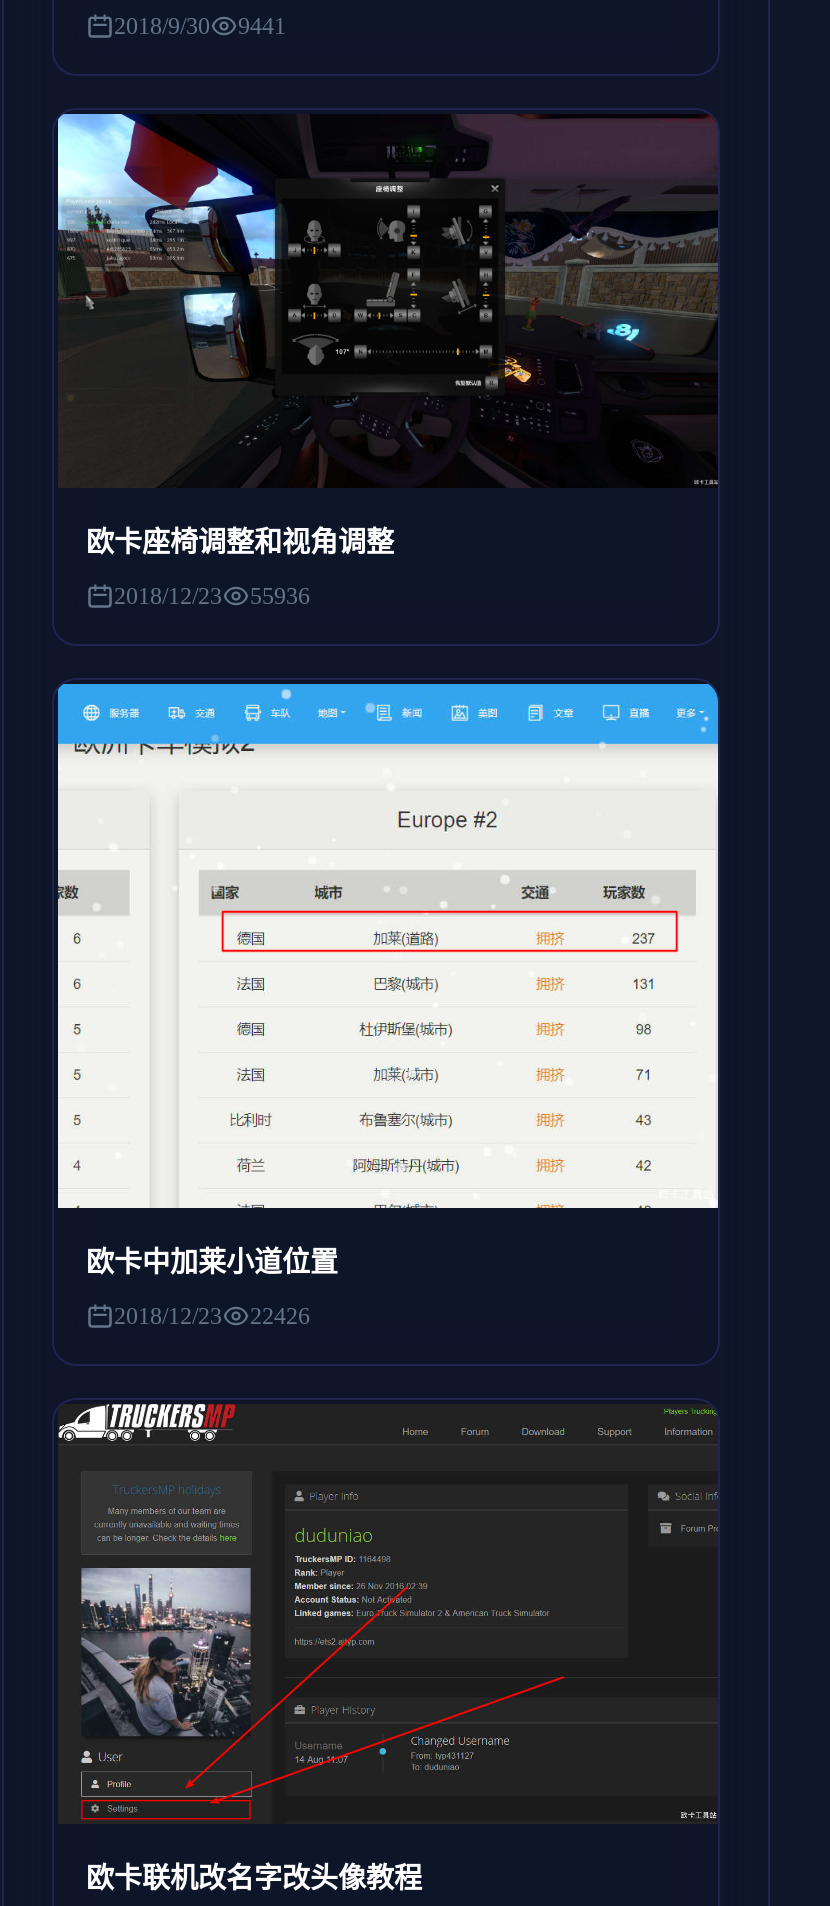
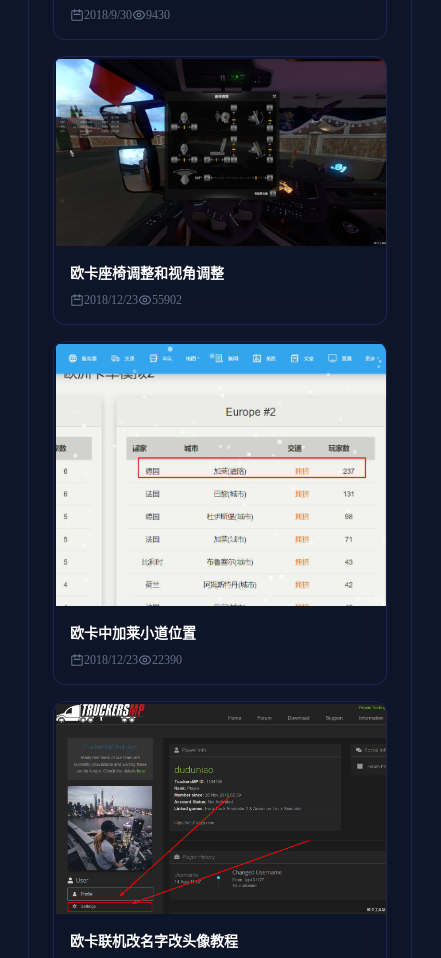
- 2018/9/30 9441
+ 2018/9/30 9430

- 2018/12/23 55936
+ 2018/12/23 55902

- 2018/12/23 22426
+ 2018/12/23 22390
